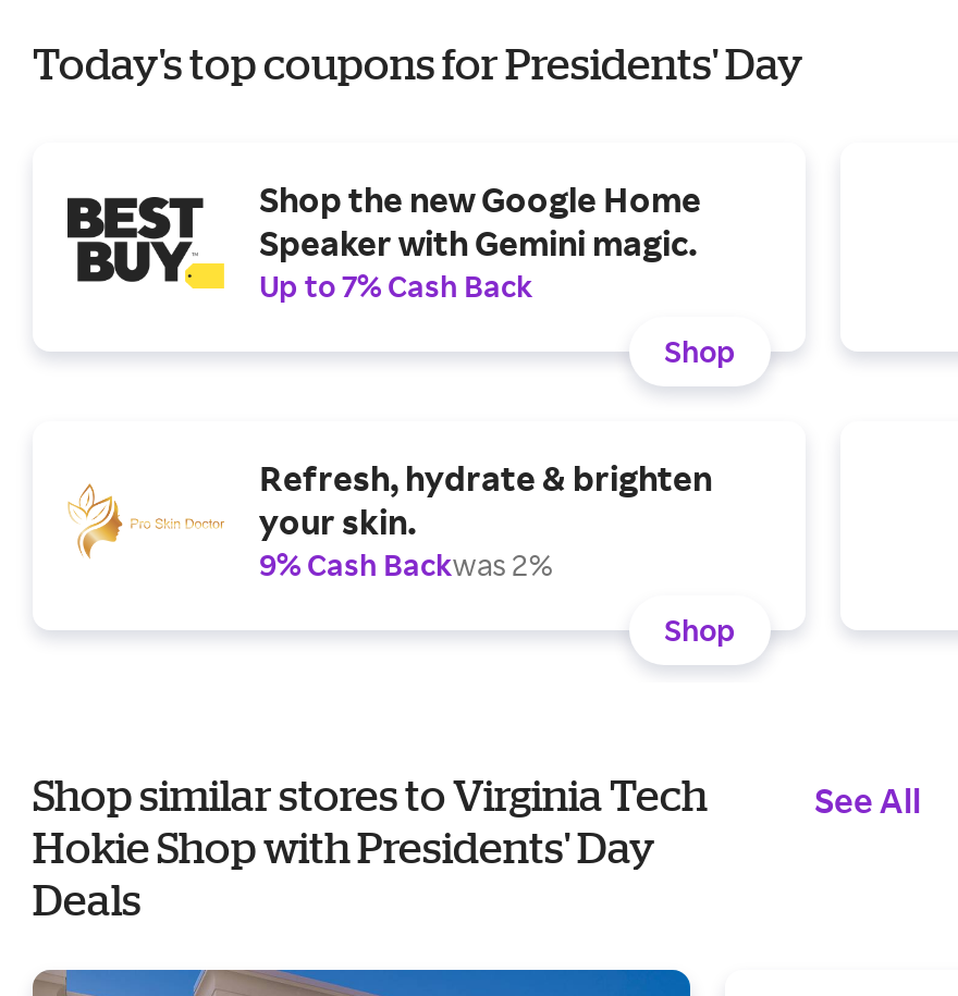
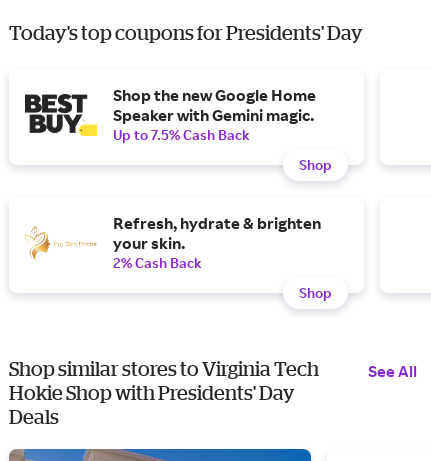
- Up to 7% Cash Back
+ Up to 7.5% Cash Back

- 9% Cash Backwas 2%
+ 2% Cash Back
